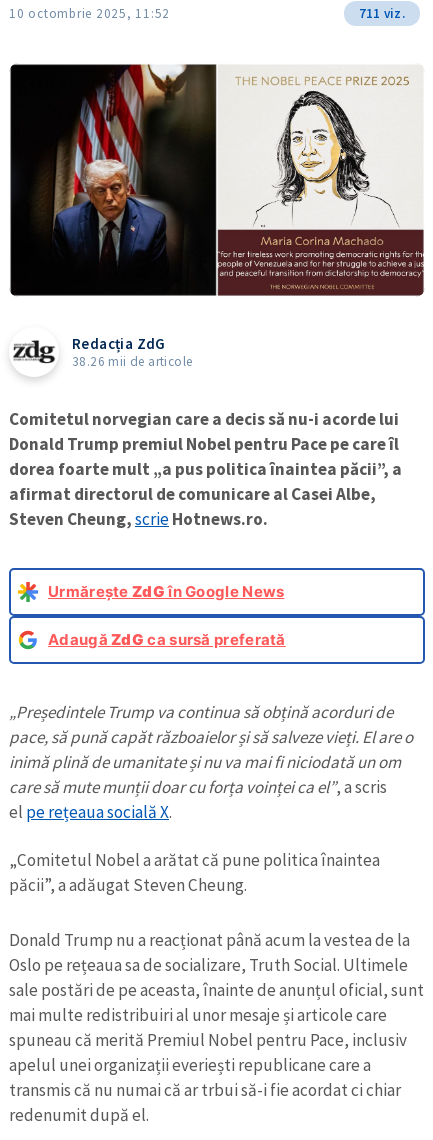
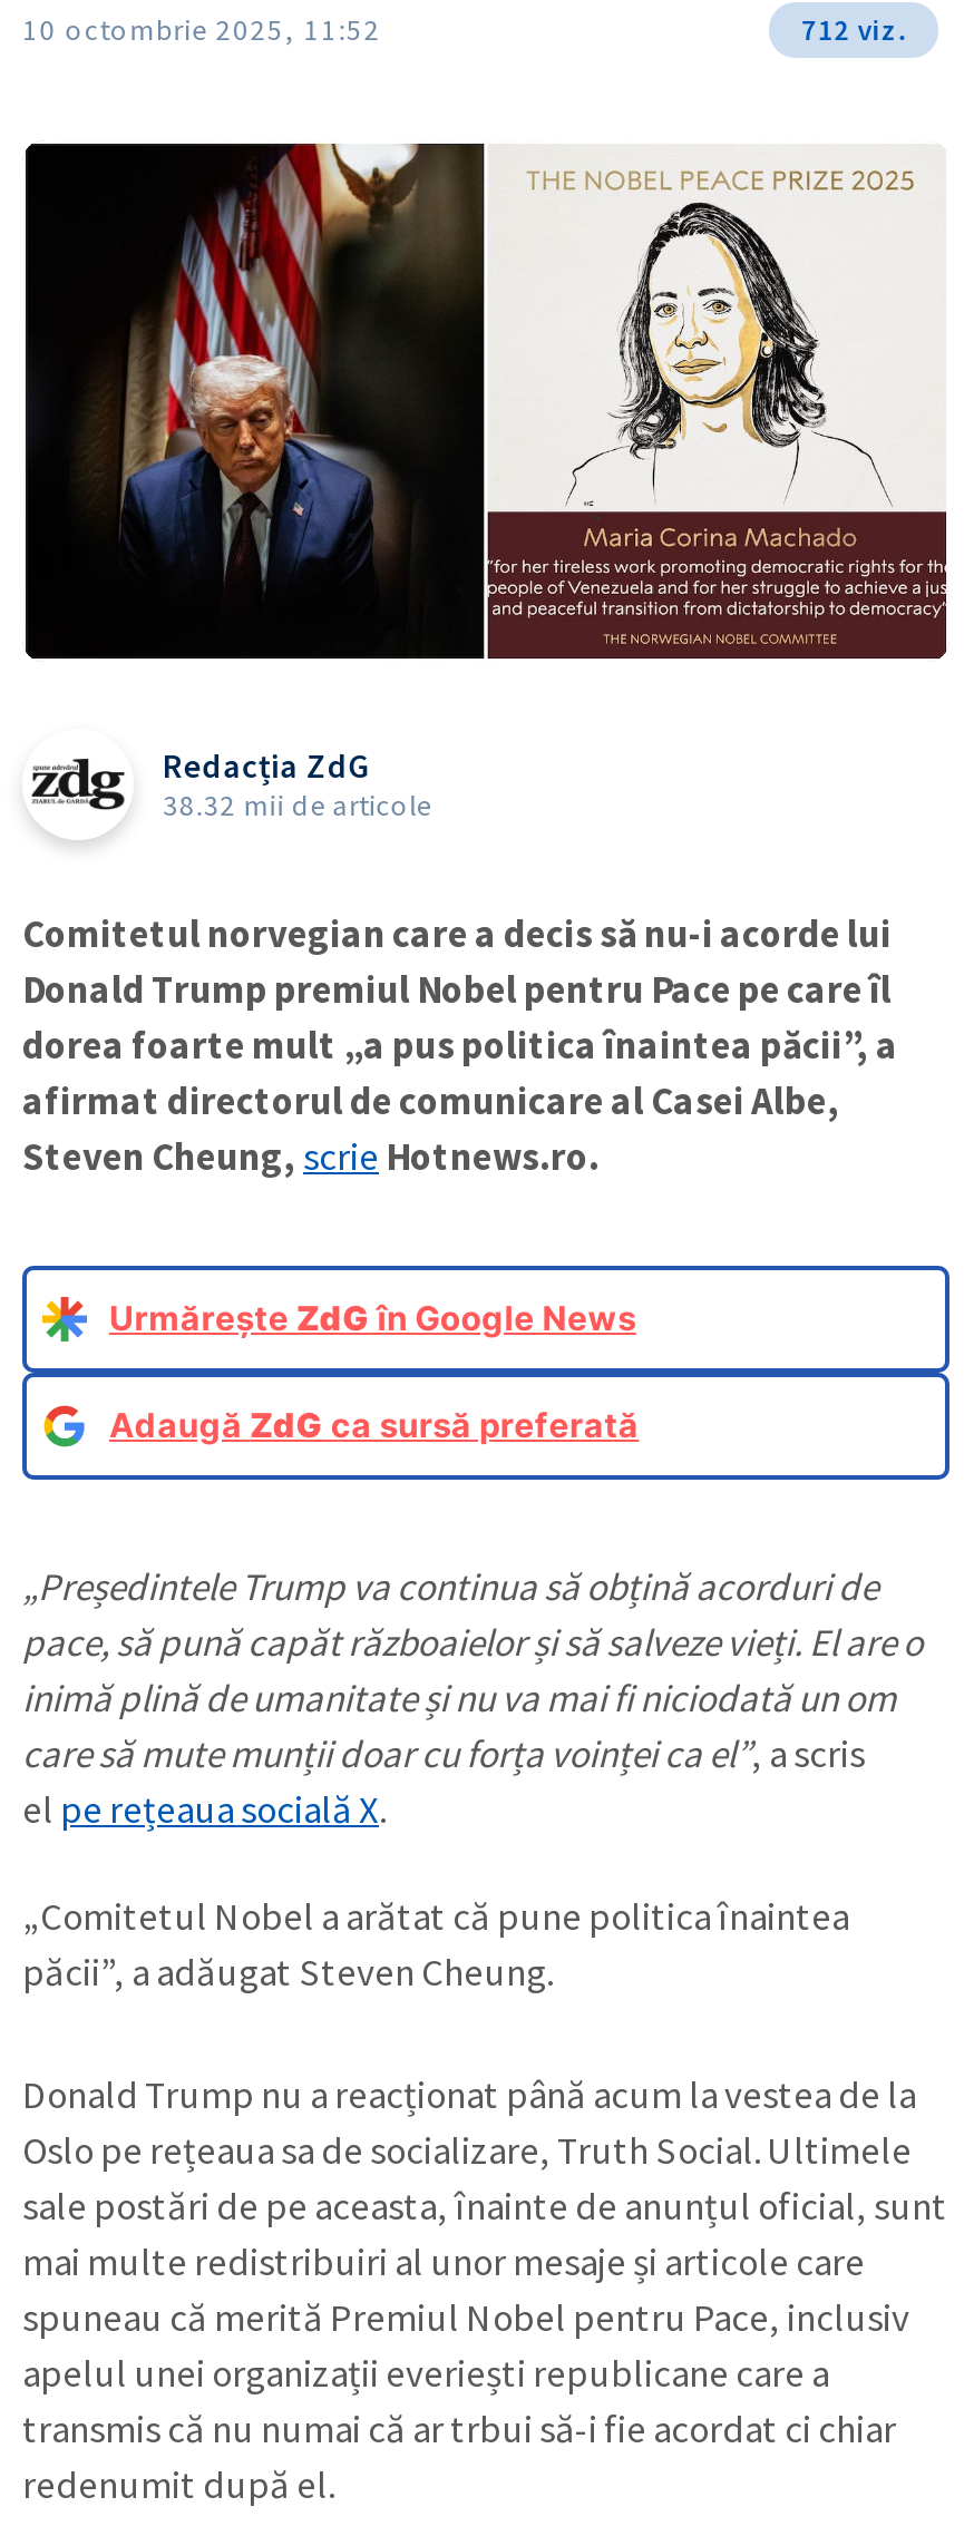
- 711 viz.
+ 712 viz.

- 38.26 mii de articole
+ 38.32 mii de articole
